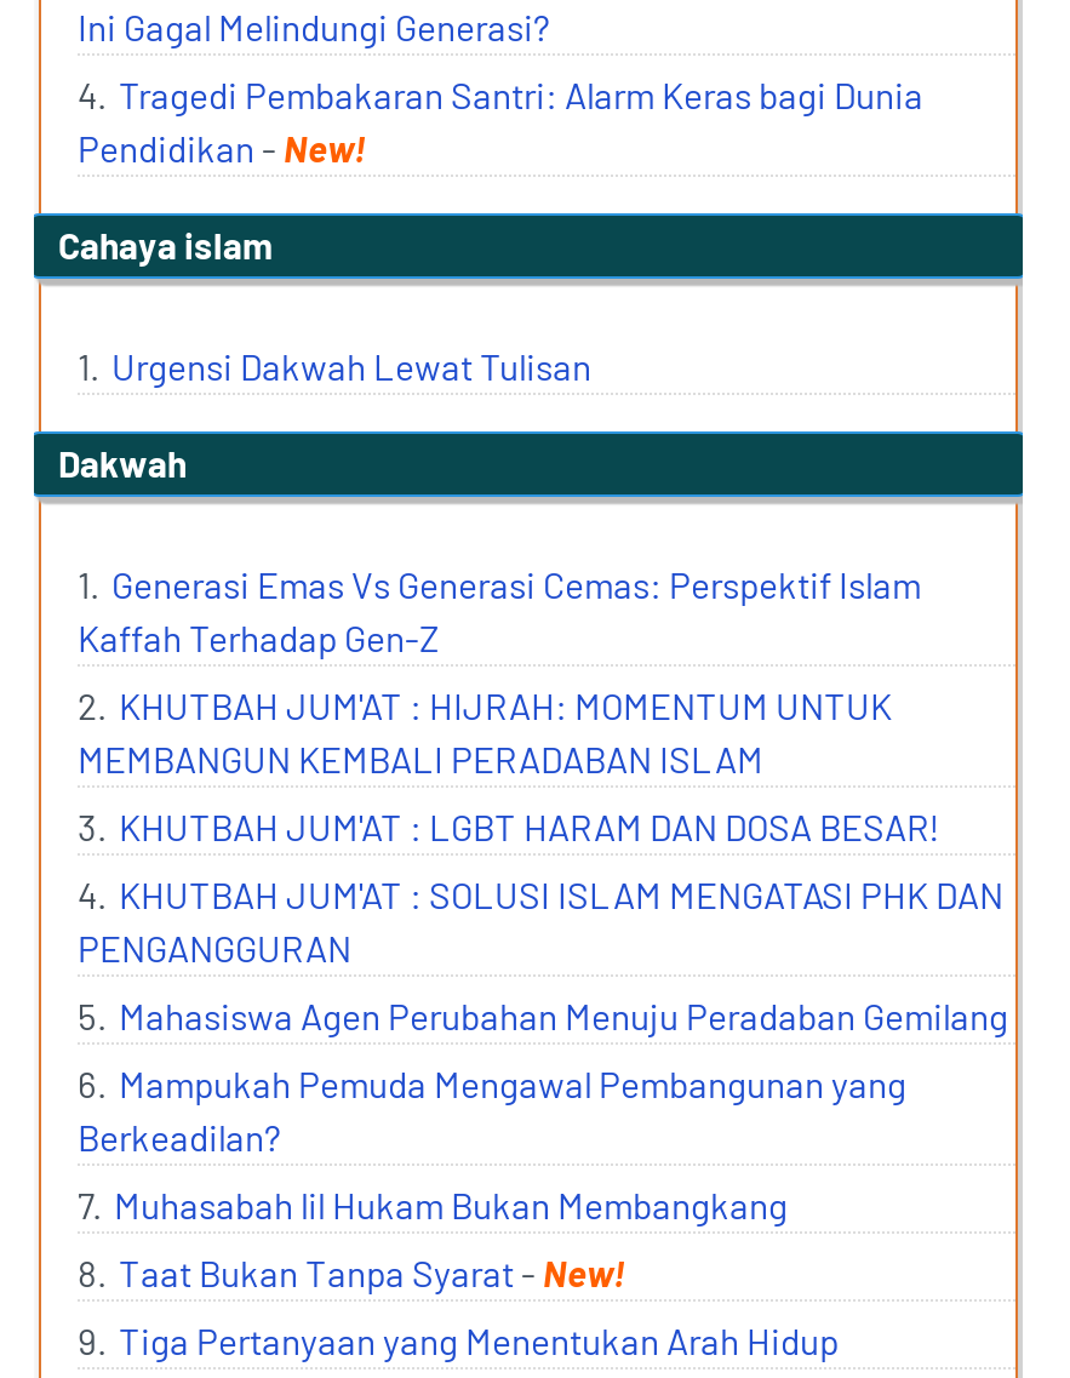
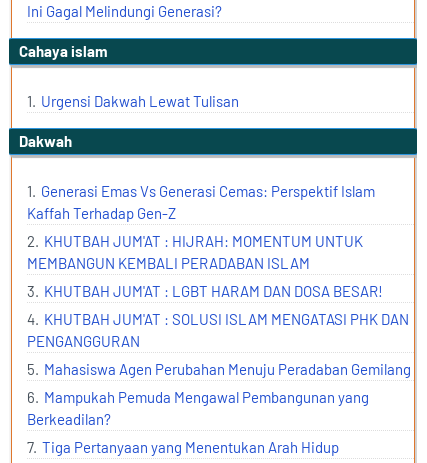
- Tragedi Pembakaran Santri: Alarm Keras bagi Dunia
- Pendidikan - New!

- Muhasabah lil Hukam Bukan Membangkang
- Taat Bukan Tanpa Syarat - New!
